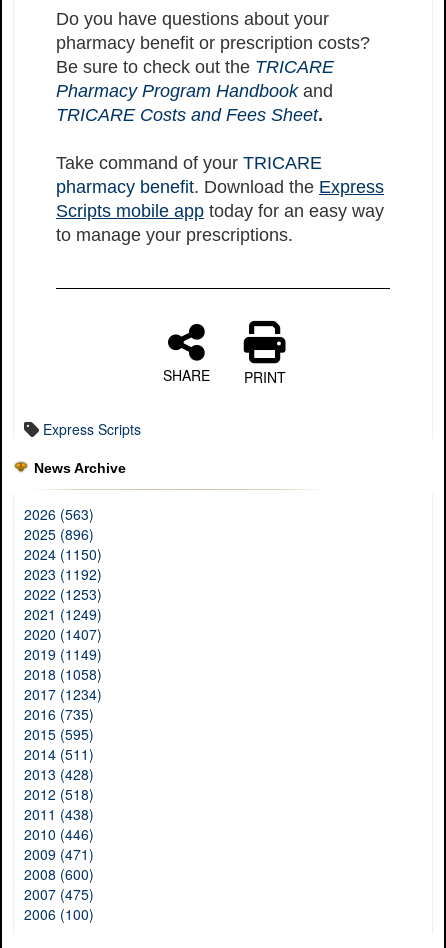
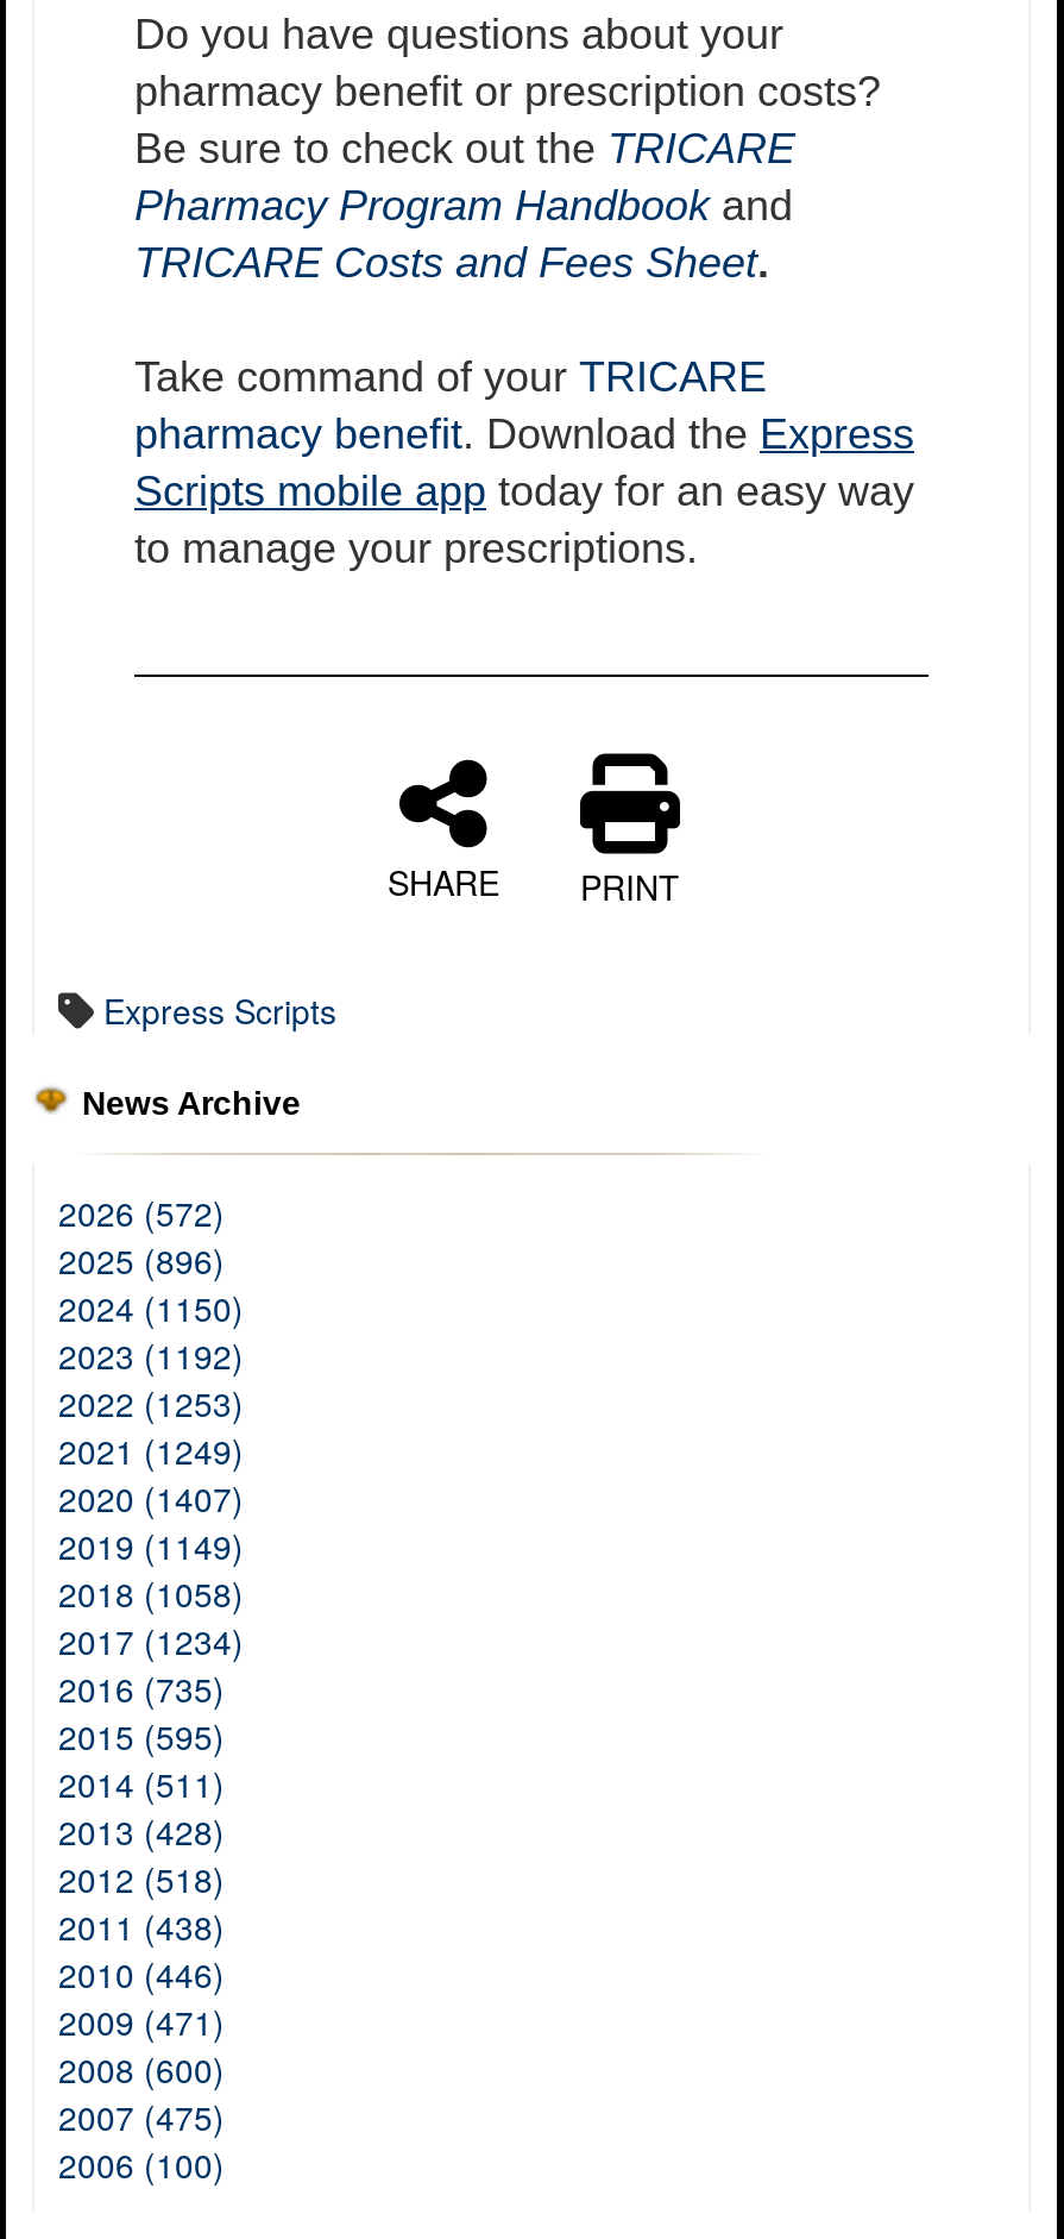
- 2026 (563)
+ 2026 (572)
